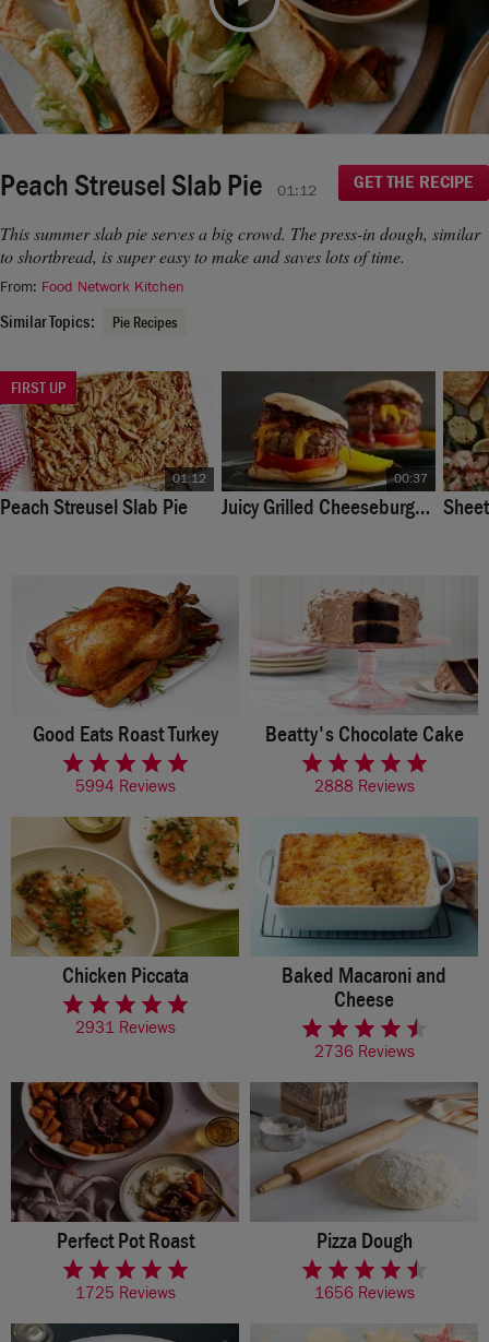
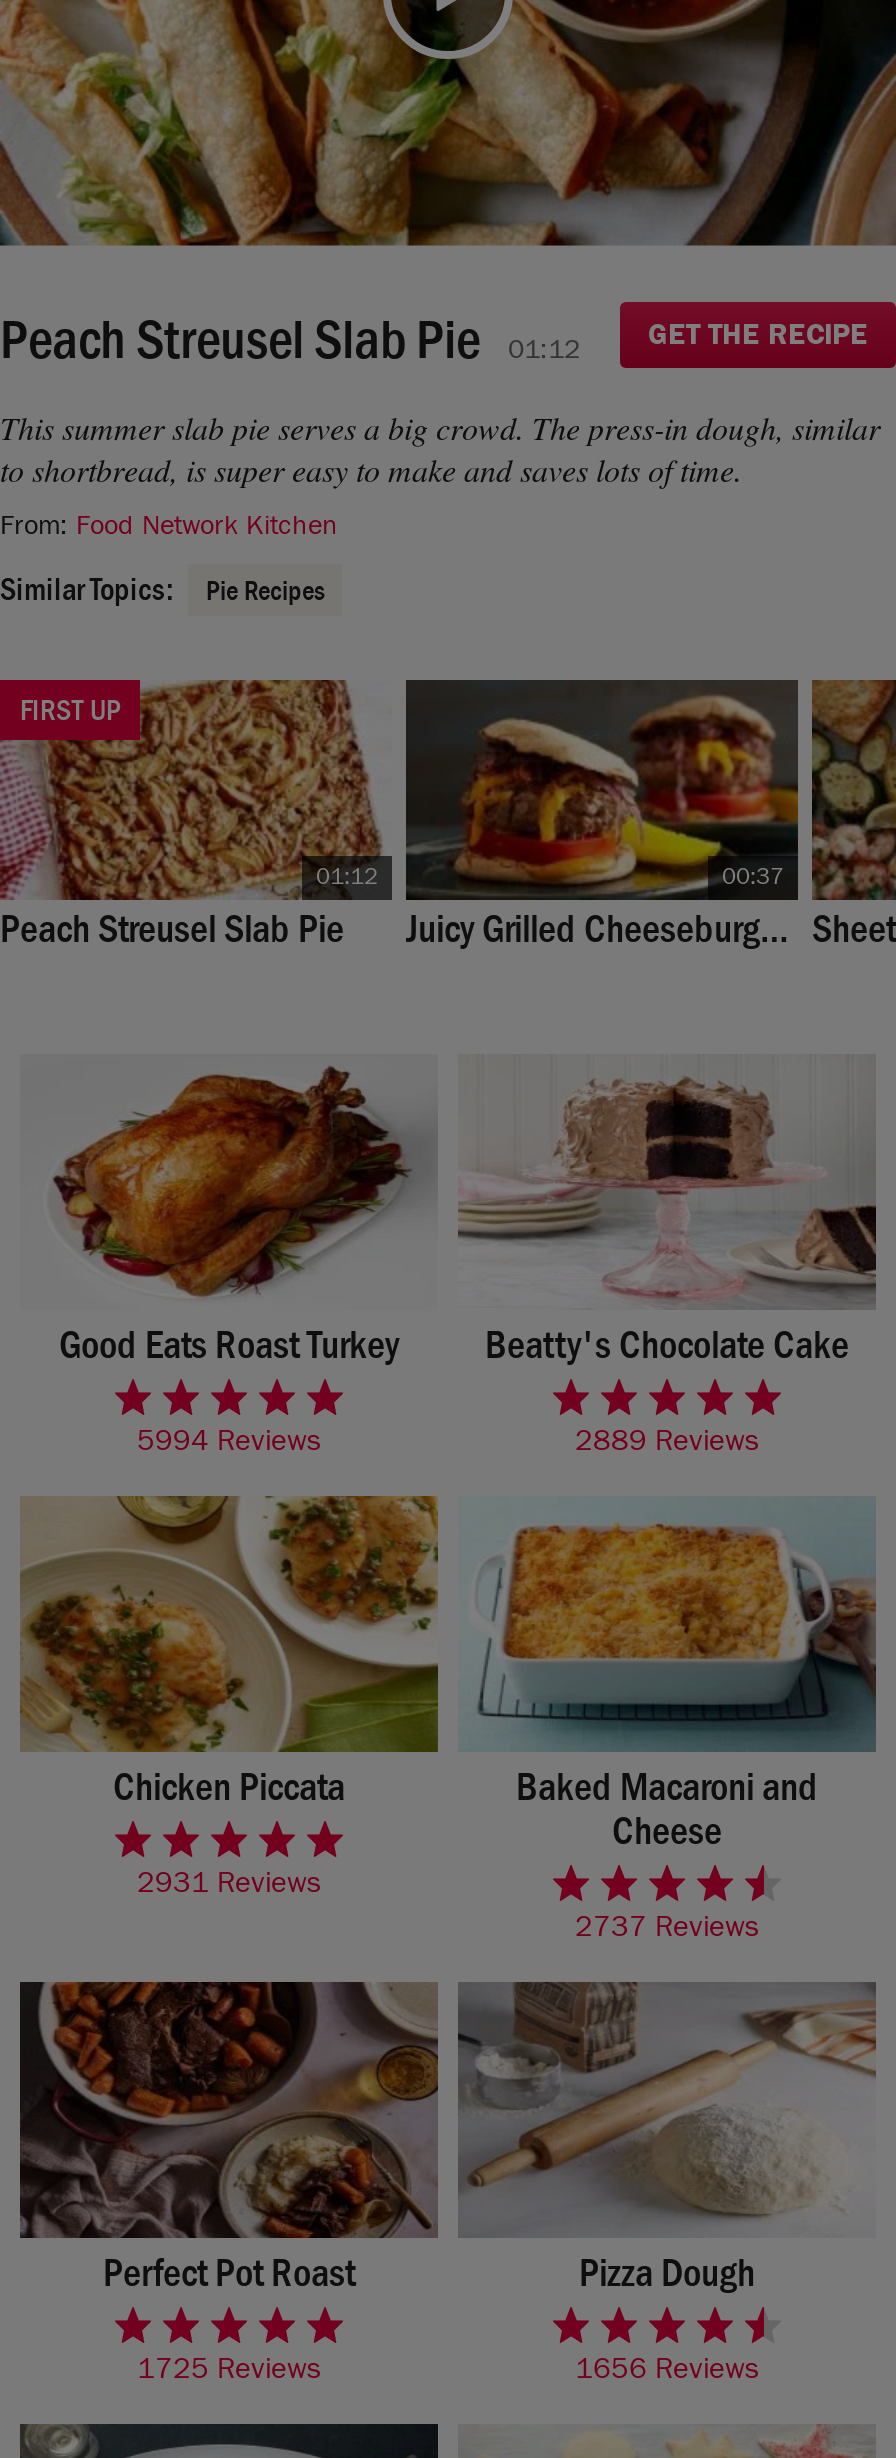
- 2888 Reviews
+ 2889 Reviews

- 2736 Reviews
+ 2737 Reviews
